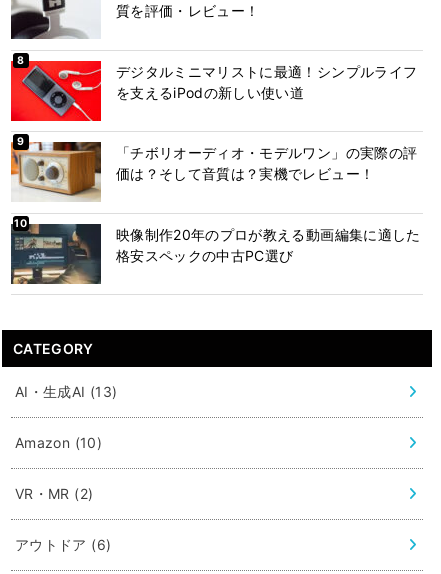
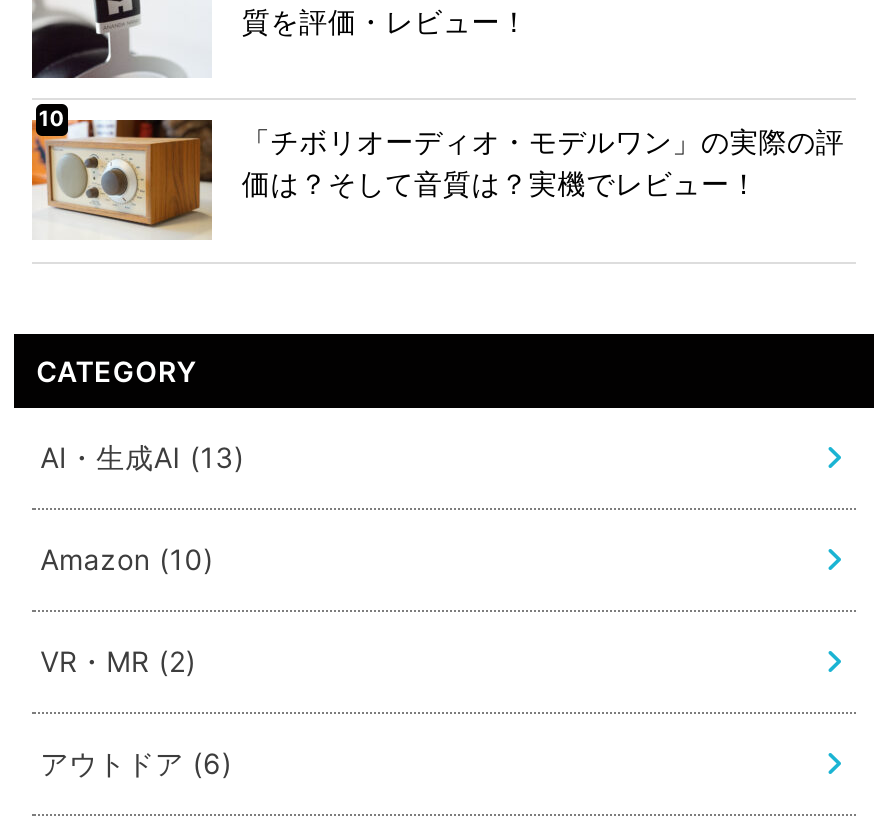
- [image]
- デジタルミニマリストに最適！シンプルライフ
- を支えるiPodの新しい使い道

- [image]
- 映像制作20年のプロが教える動画編集に適した
- 格安スペックの中古PC選び
